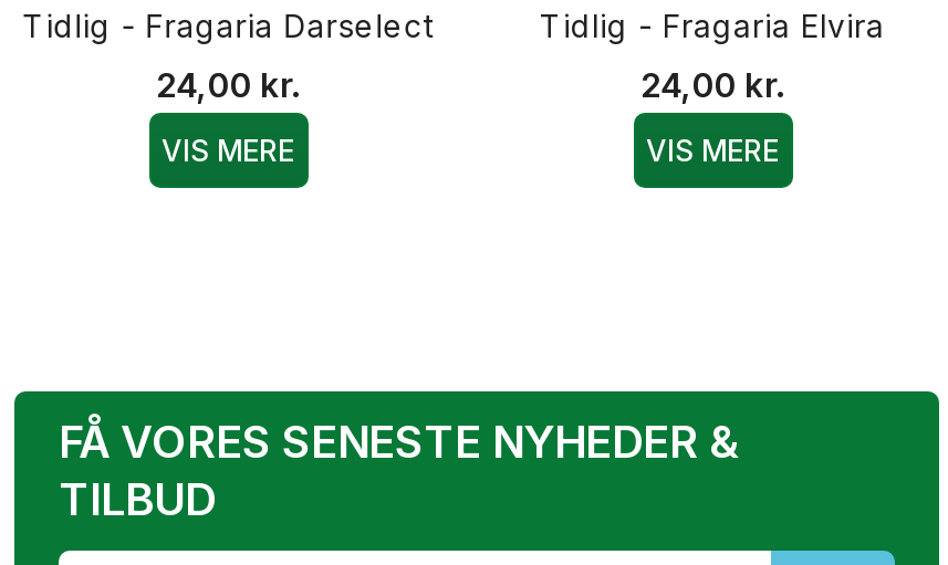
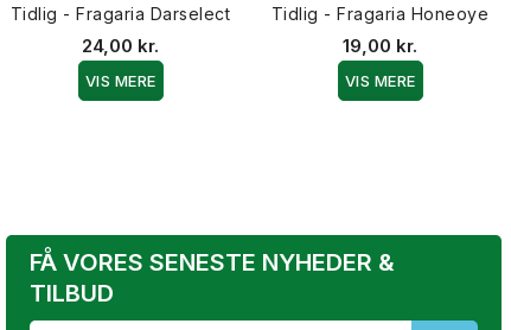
- Tidlig - Fragaria Elvira
+ Tidlig - Fragaria Honeoye

- 24,00 kr.
+ 19,00 kr.
